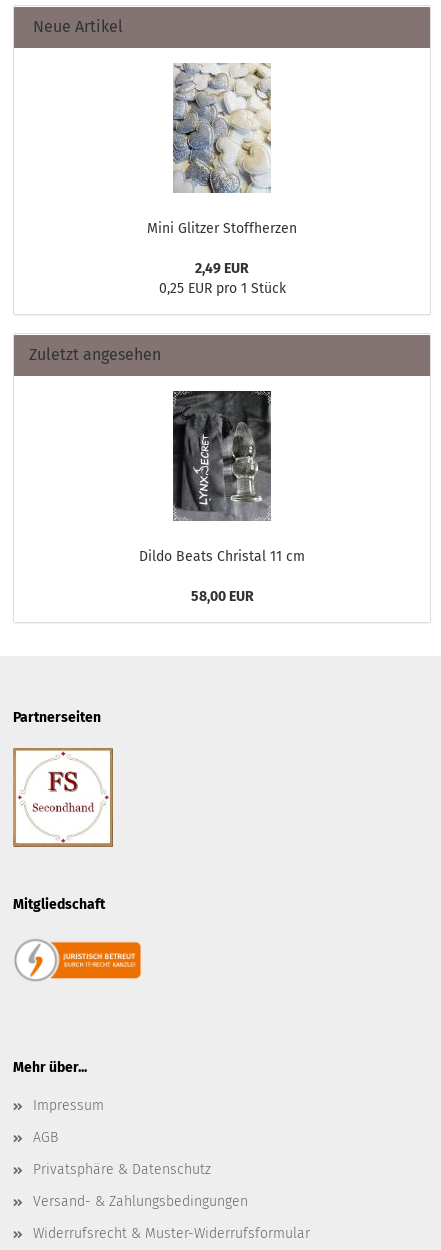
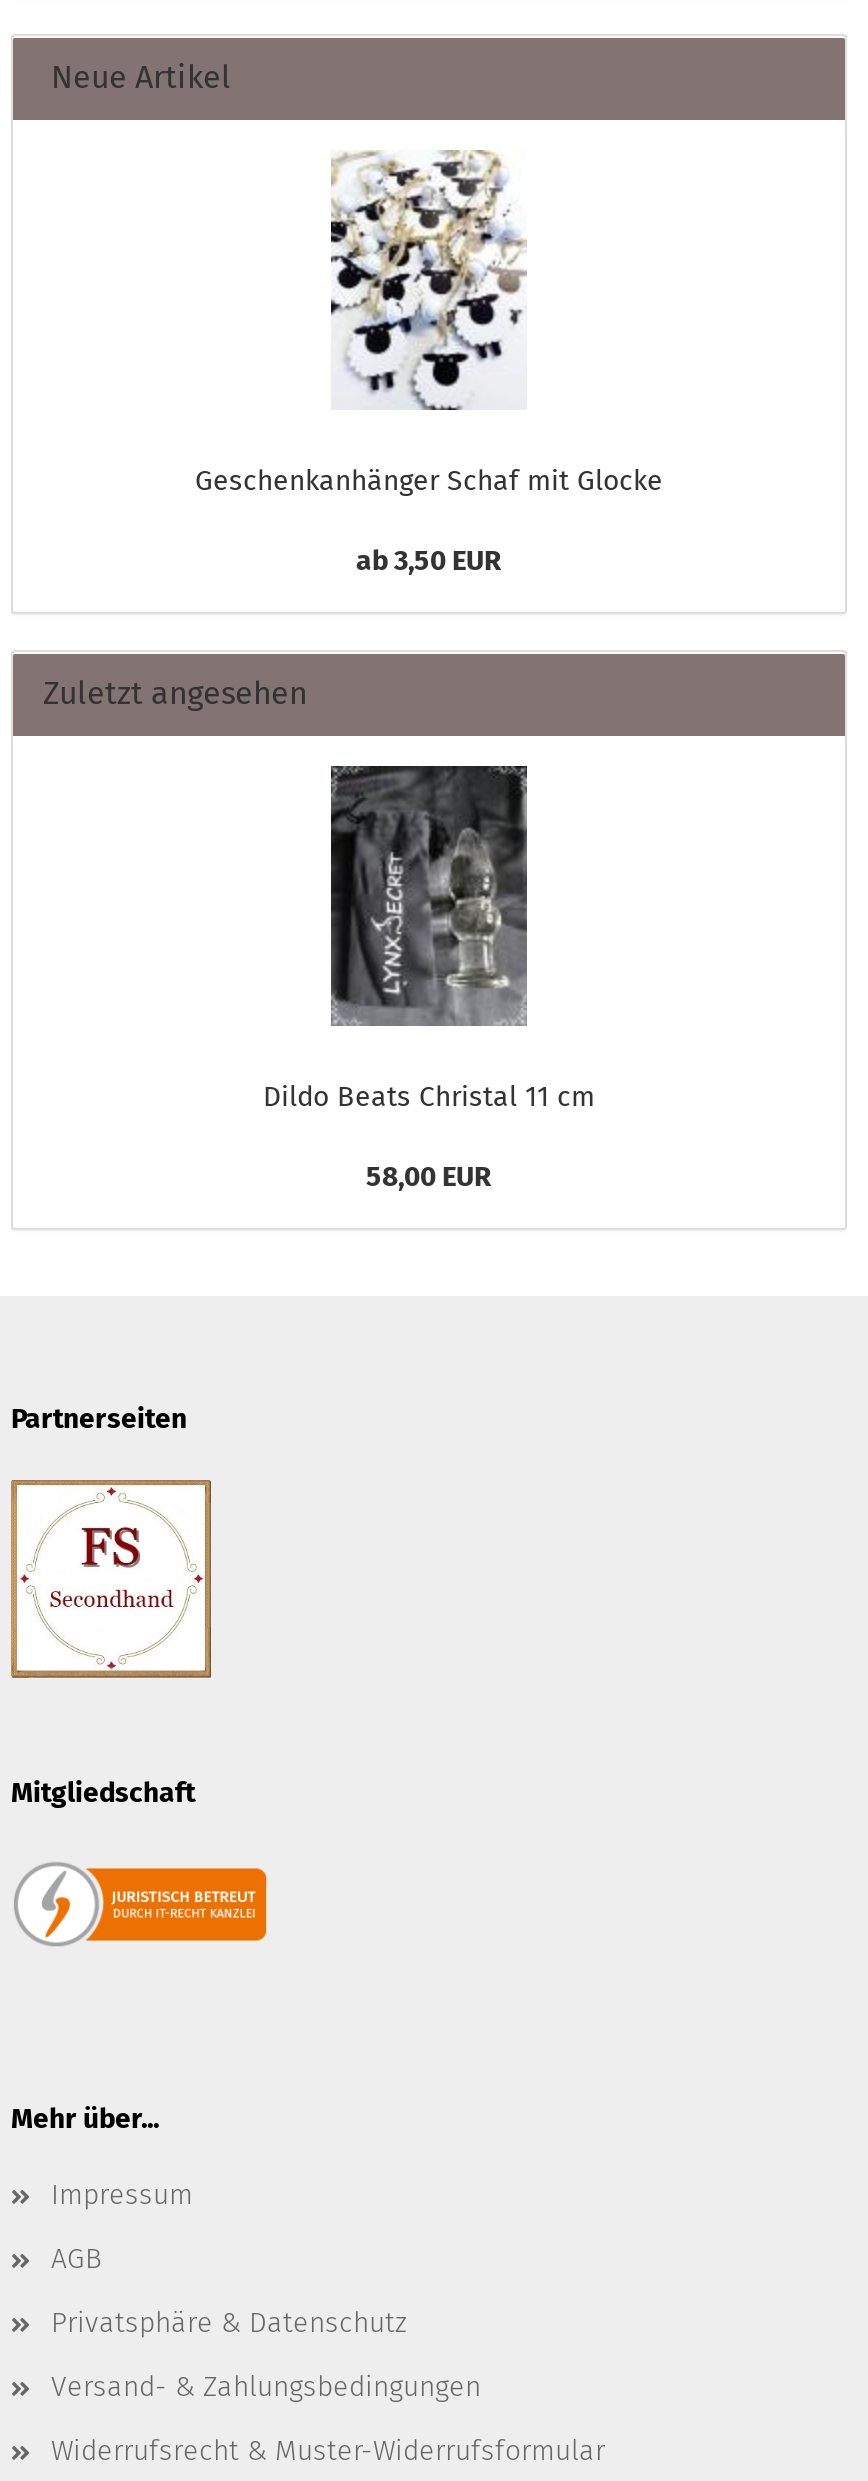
- [image]
- Mini Glitzer Stoffherzen
+ [image]
+ Geschenkanhänger Schaf mit Glocke

- 2,49 EUR
- 0,25 EUR pro 1 Stück
+ ab 3,50 EUR
